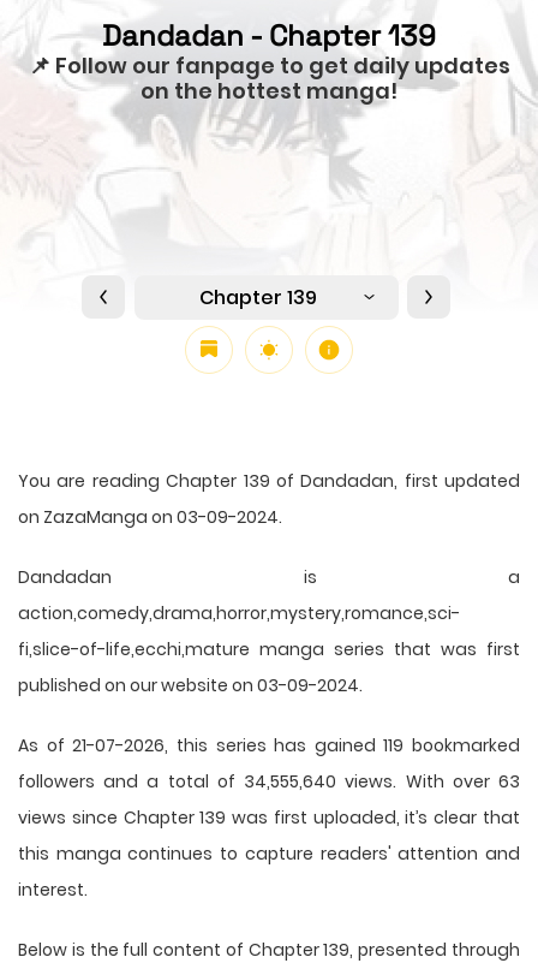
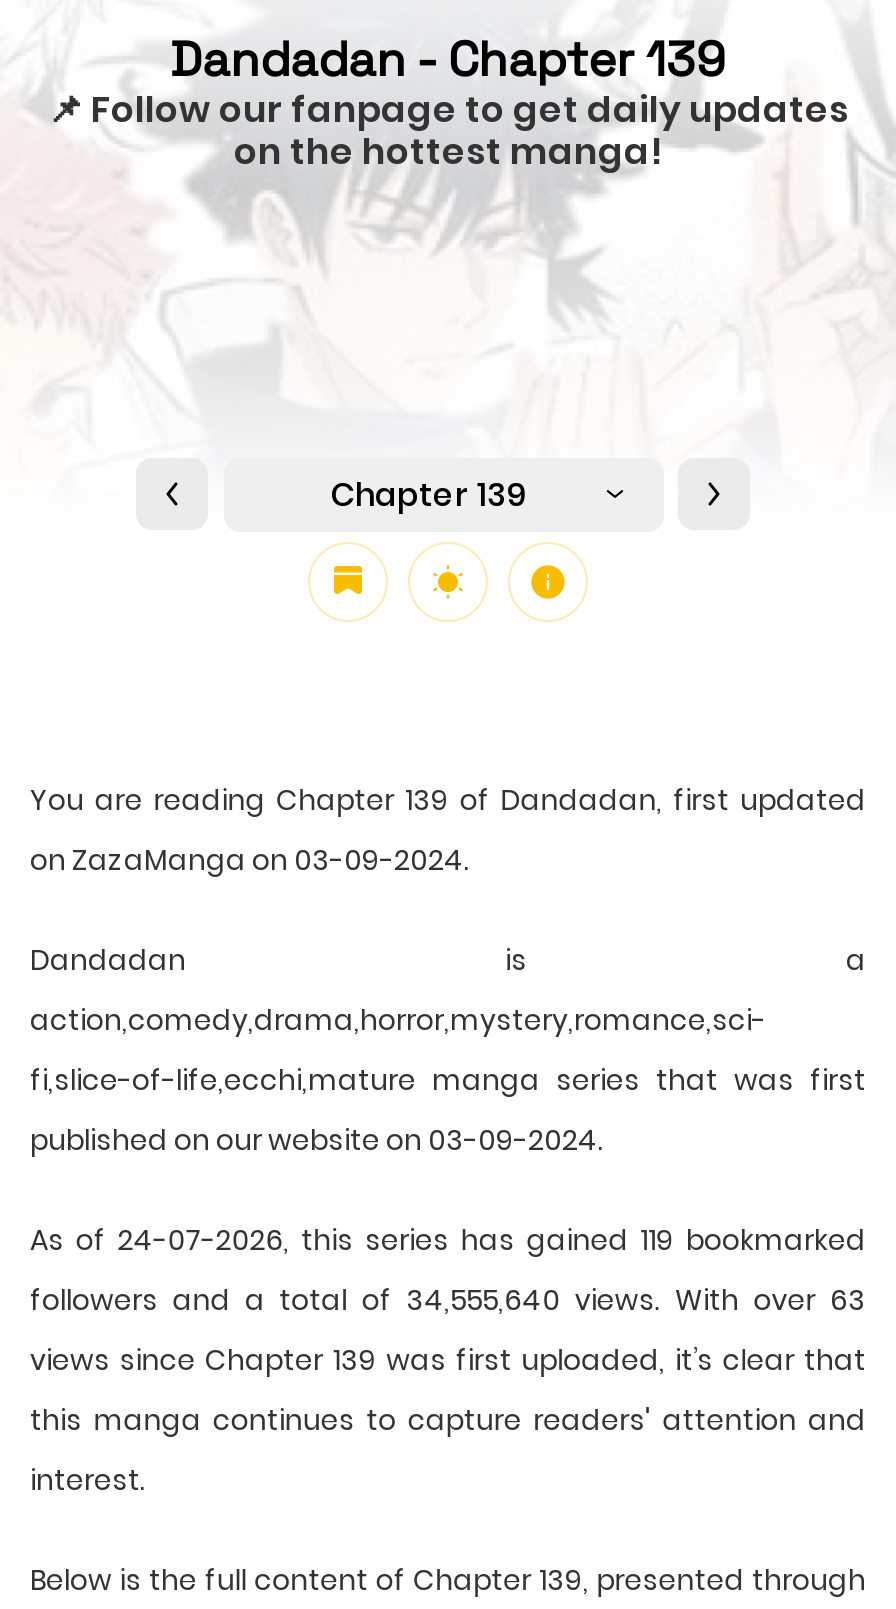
- As of 21-07-2026, this series has gained 119 bookmarked
+ As of 24-07-2026, this series has gained 119 bookmarked
